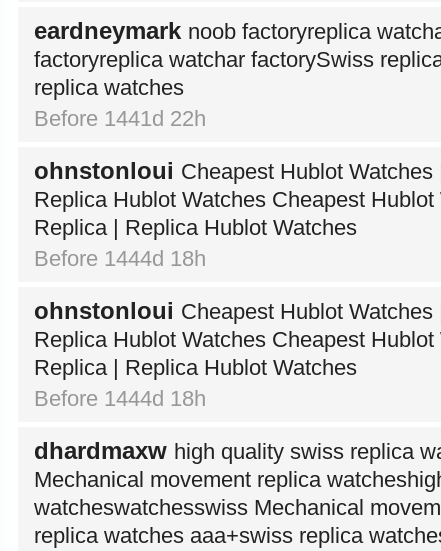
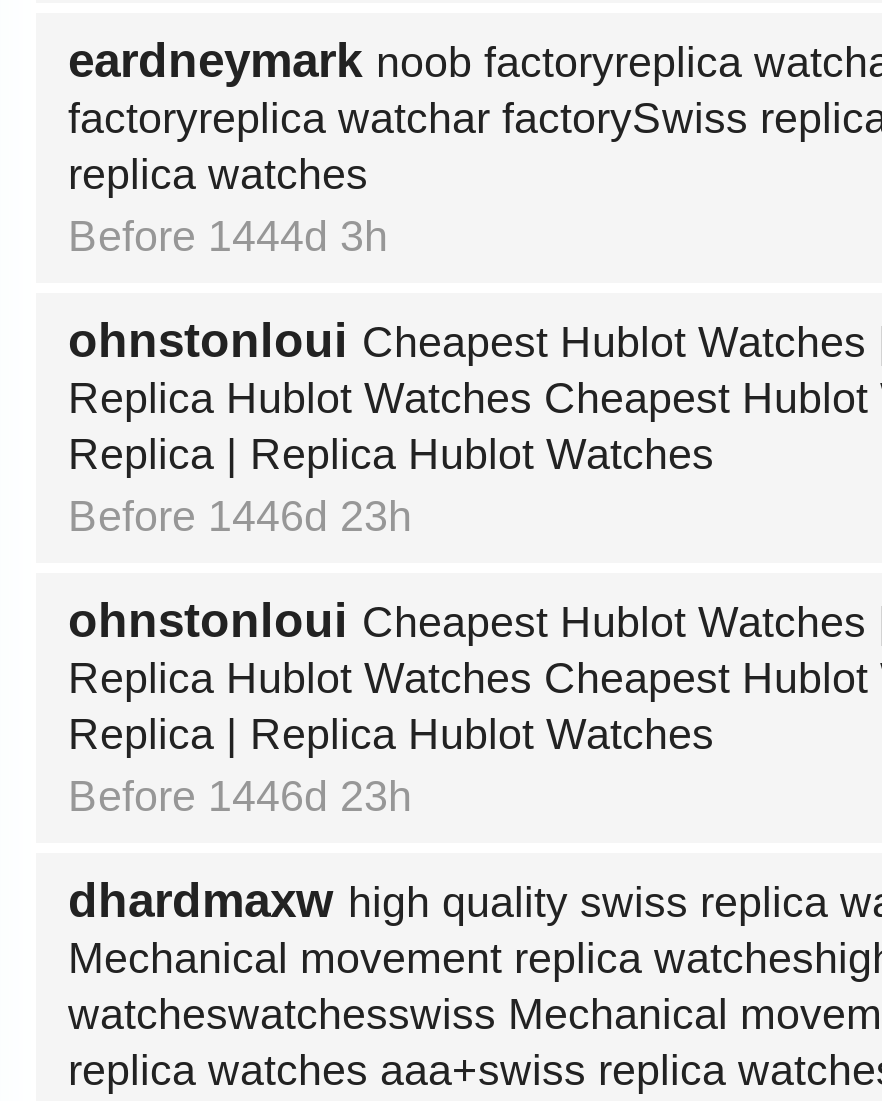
- Before 1441d 22h
+ Before 1444d 3h

- Before 1444d 18h
+ Before 1446d 23h

- Before 1444d 18h
+ Before 1446d 23h
